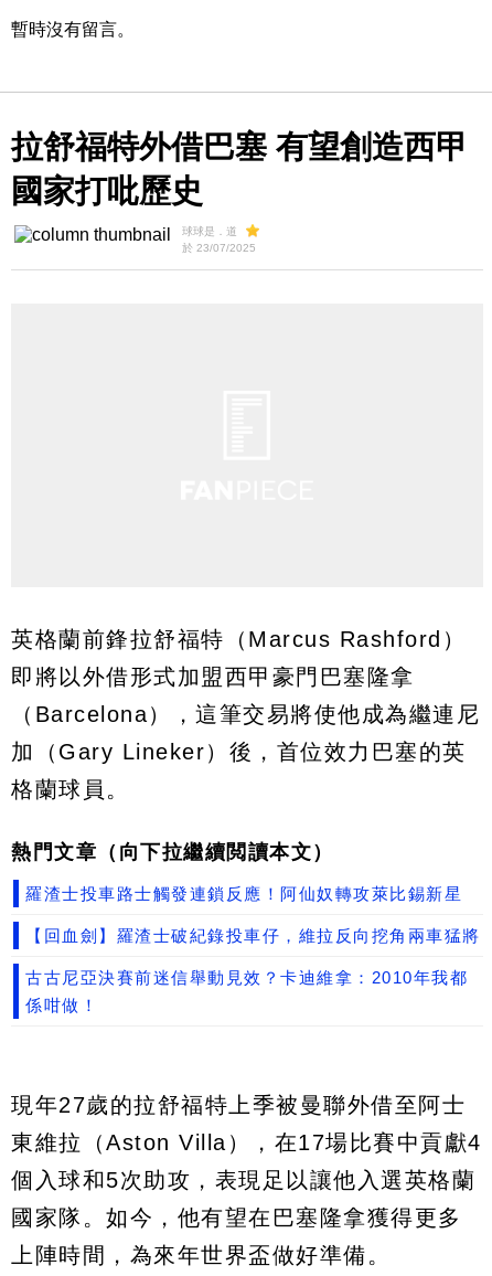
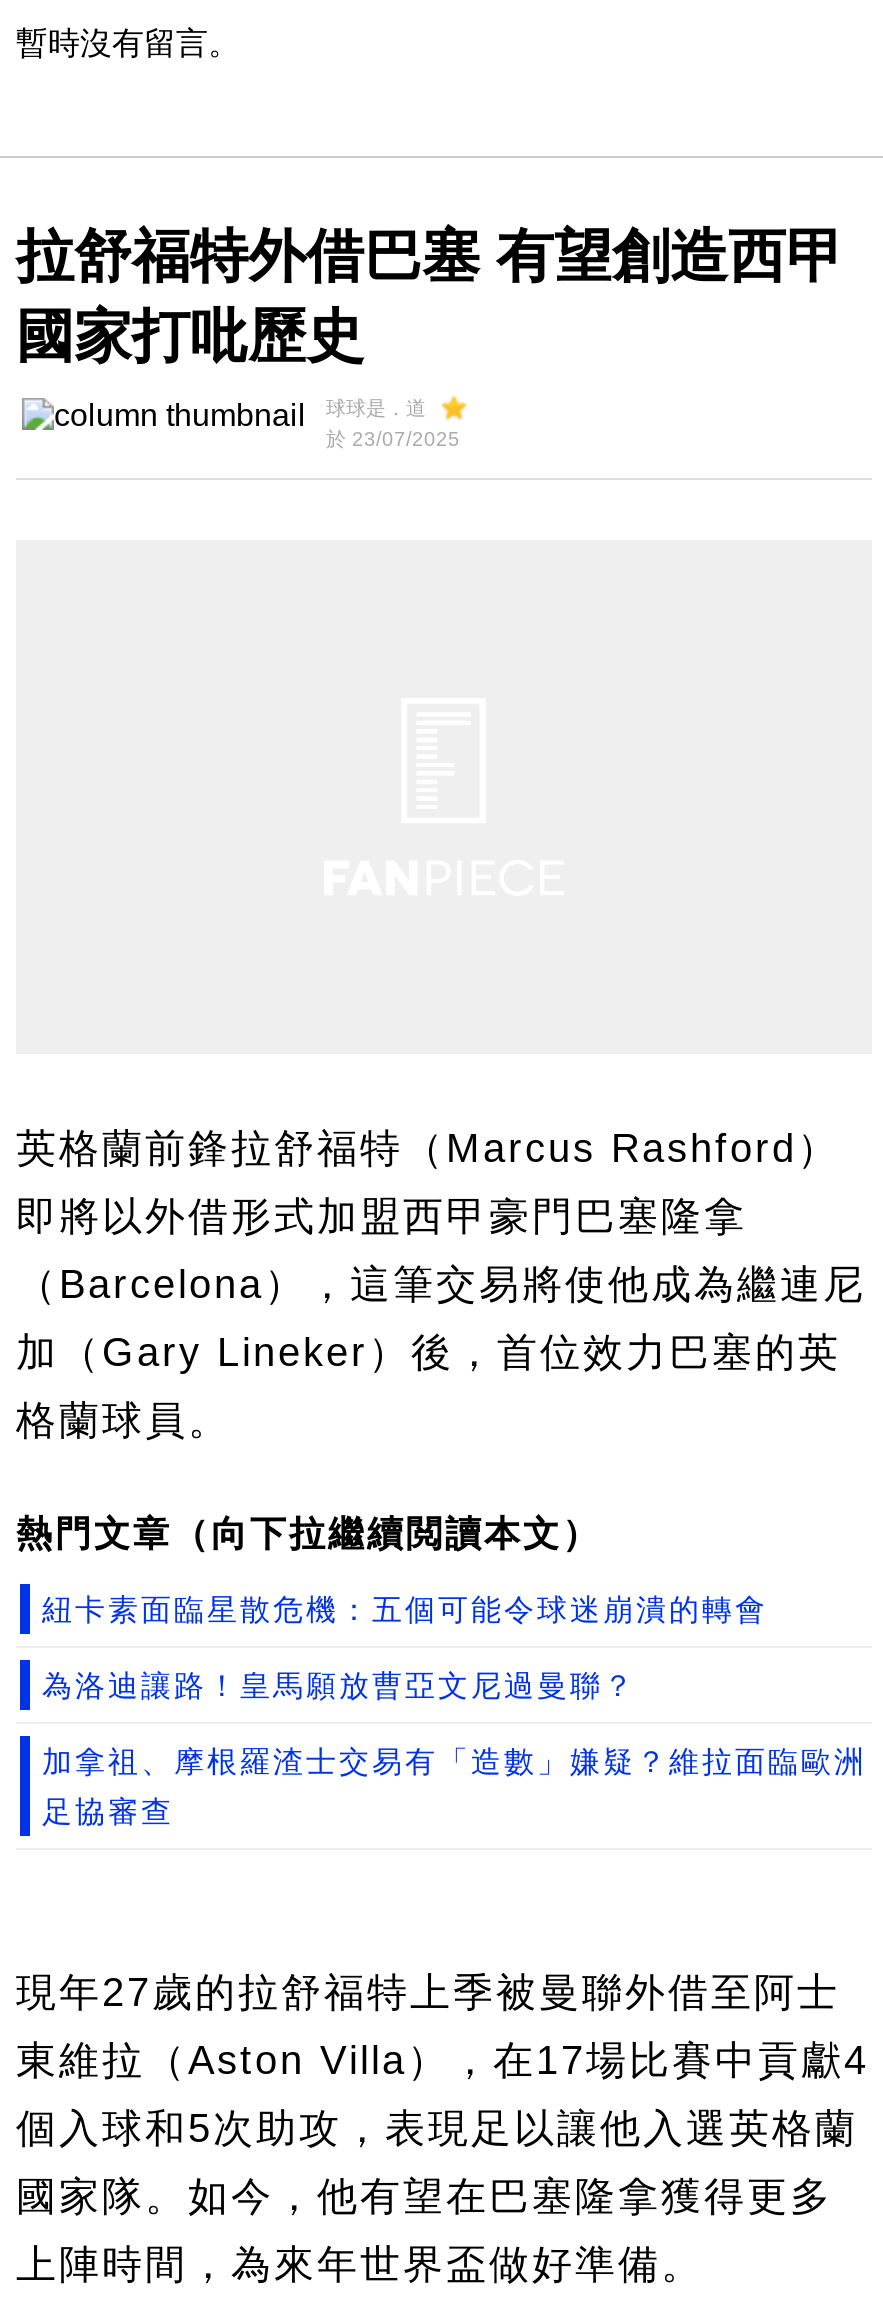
- 羅渣士投車路士觸發連鎖反應！阿仙奴轉攻萊比錫新星
+ 紐卡素面臨星散危機：五個可能令球迷崩潰的轉會

- 【回血劍】羅渣士破紀錄投車仔，維拉反向挖角兩車猛將
+ 為洛迪讓路！皇馬願放曹亞文尼過曼聯？

- 古古尼亞決賽前迷信舉動見效？卡迪維拿：2010年我都
+ 加拿祖、摩根羅渣士交易有「造數」嫌疑？維拉面臨歐洲

- 係咁做！
+ 足協審查
